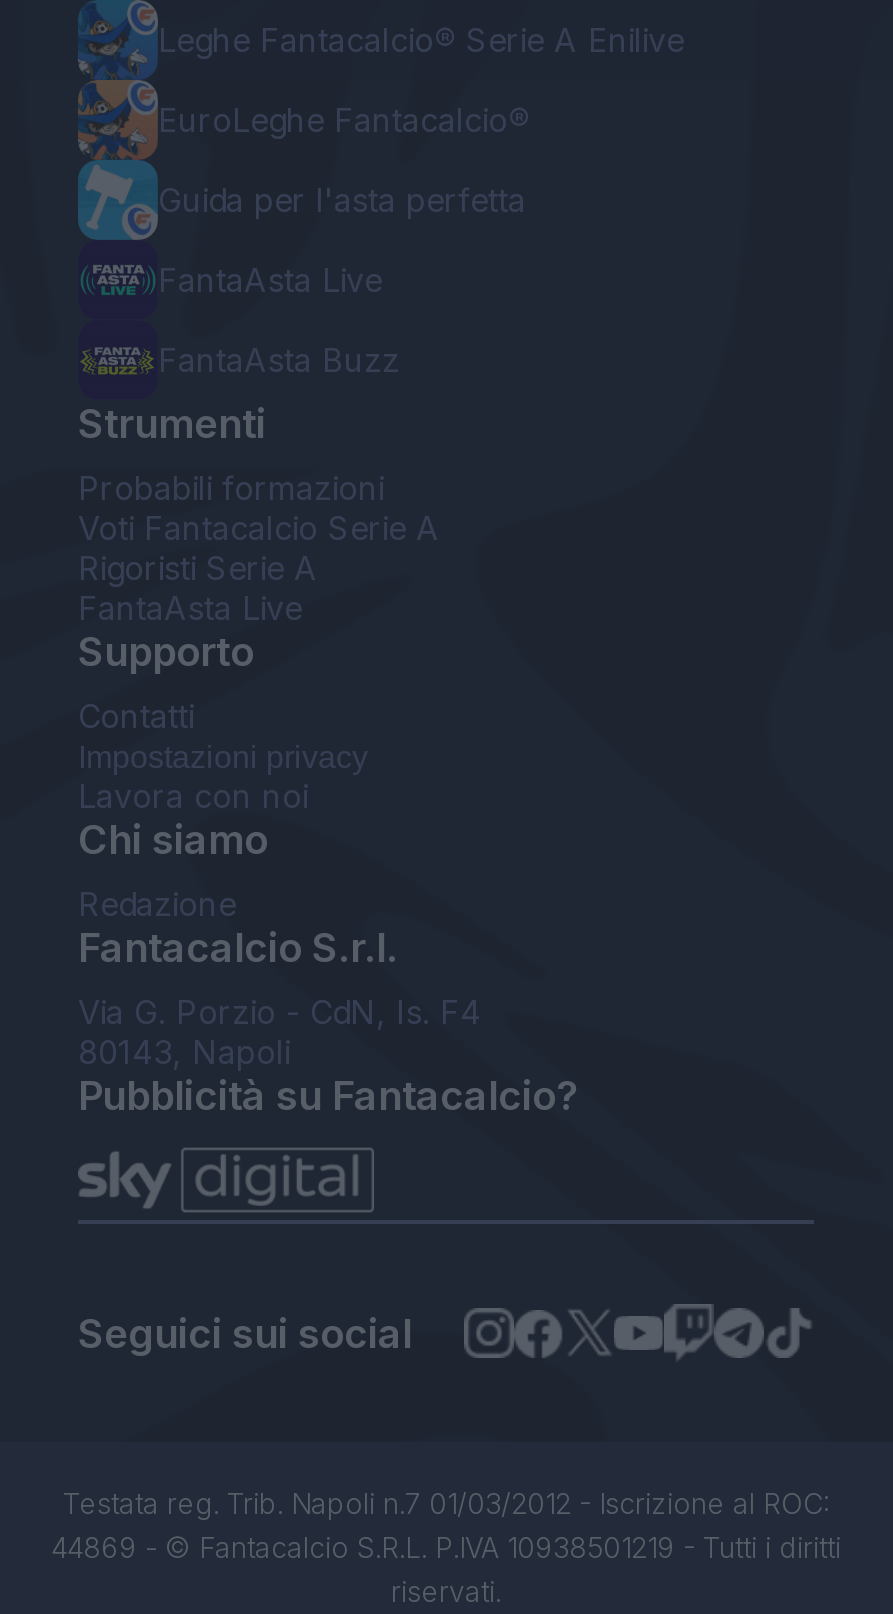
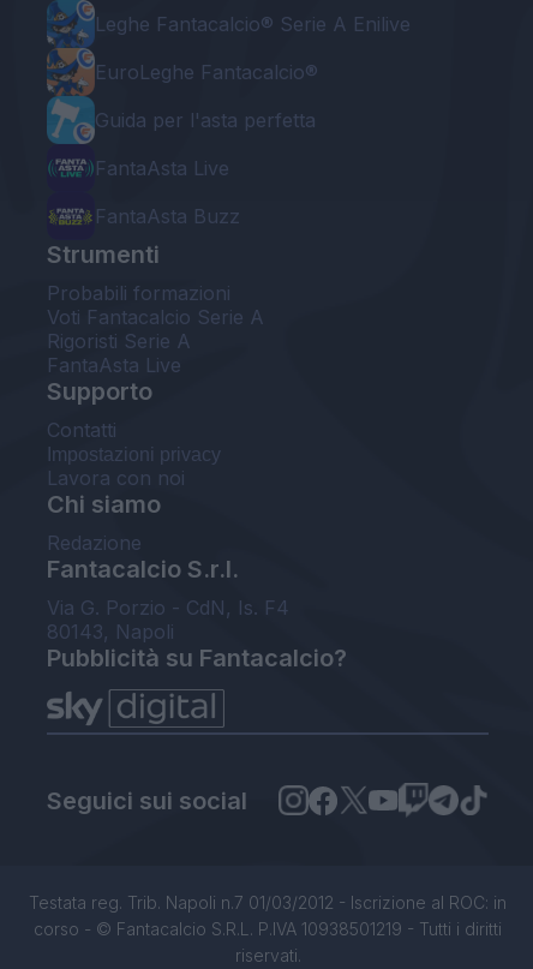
- Testata reg. Trib. Napoli n.7 01/03/2012 - Iscrizione al ROC:
- 44869 - © Fantacalcio S.R.L. P.IVA 10938501219 - Tutti i diritti
+ Testata reg. Trib. Napoli n.7 01/03/2012 - Iscrizione al ROC: in
+ corso - © Fantacalcio S.R.L. P.IVA 10938501219 - Tutti i diritti
